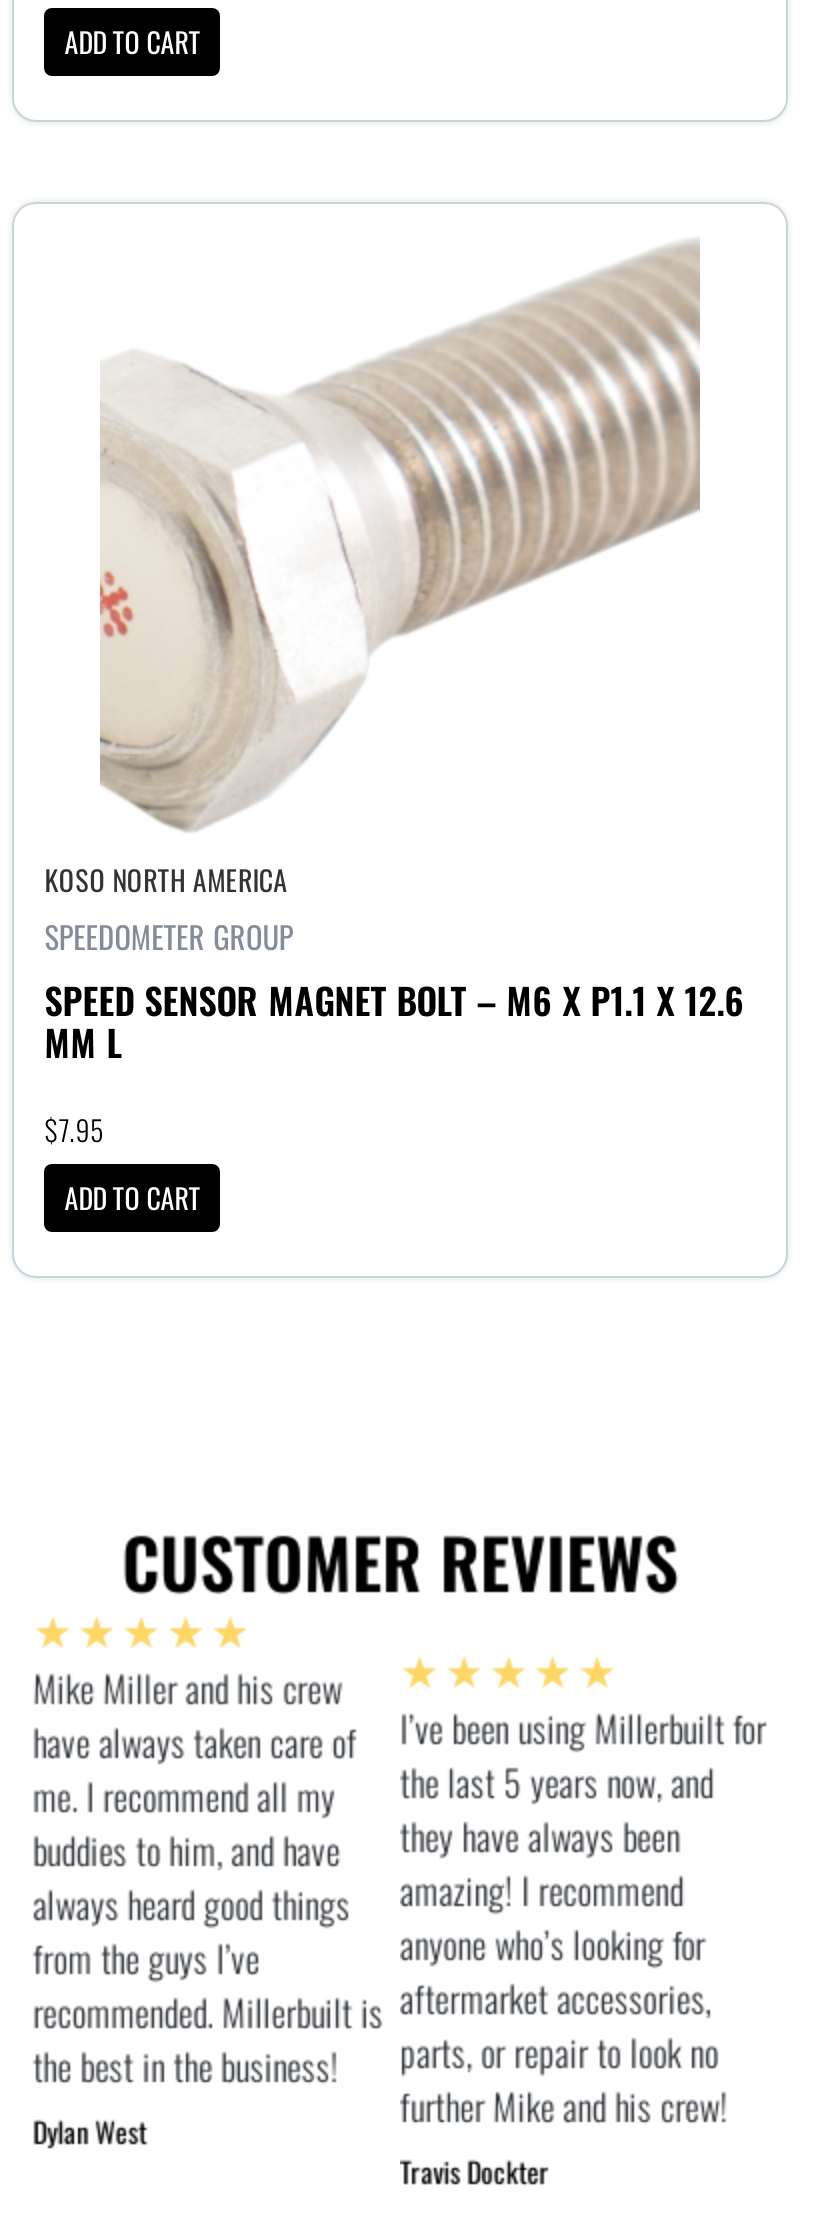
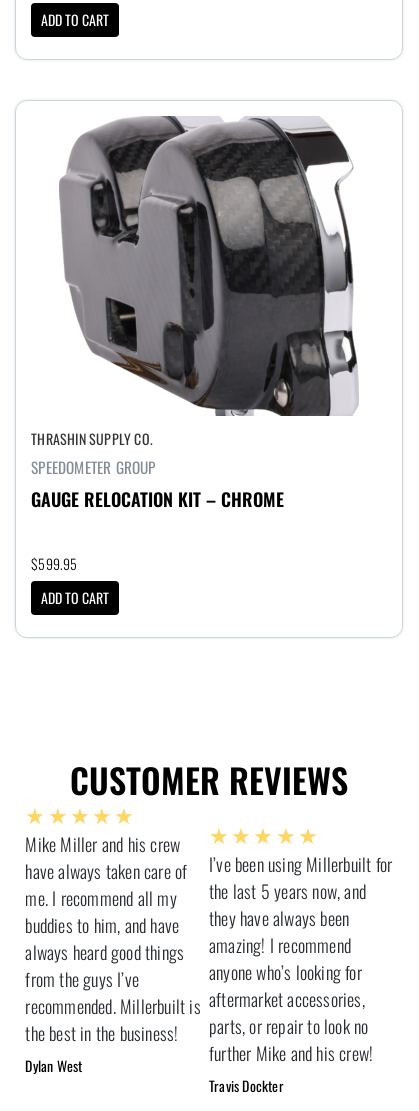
- [image]
- KOSO NORTH AMERICA
+ [image]
+ THRASHIN SUPPLY CO.

- SPEED SENSOR MAGNET BOLT – M6 X P1.1 X 12.6
- MM L
+ GAUGE RELOCATION KIT – CHROME

- $7.95
+ $599.95
